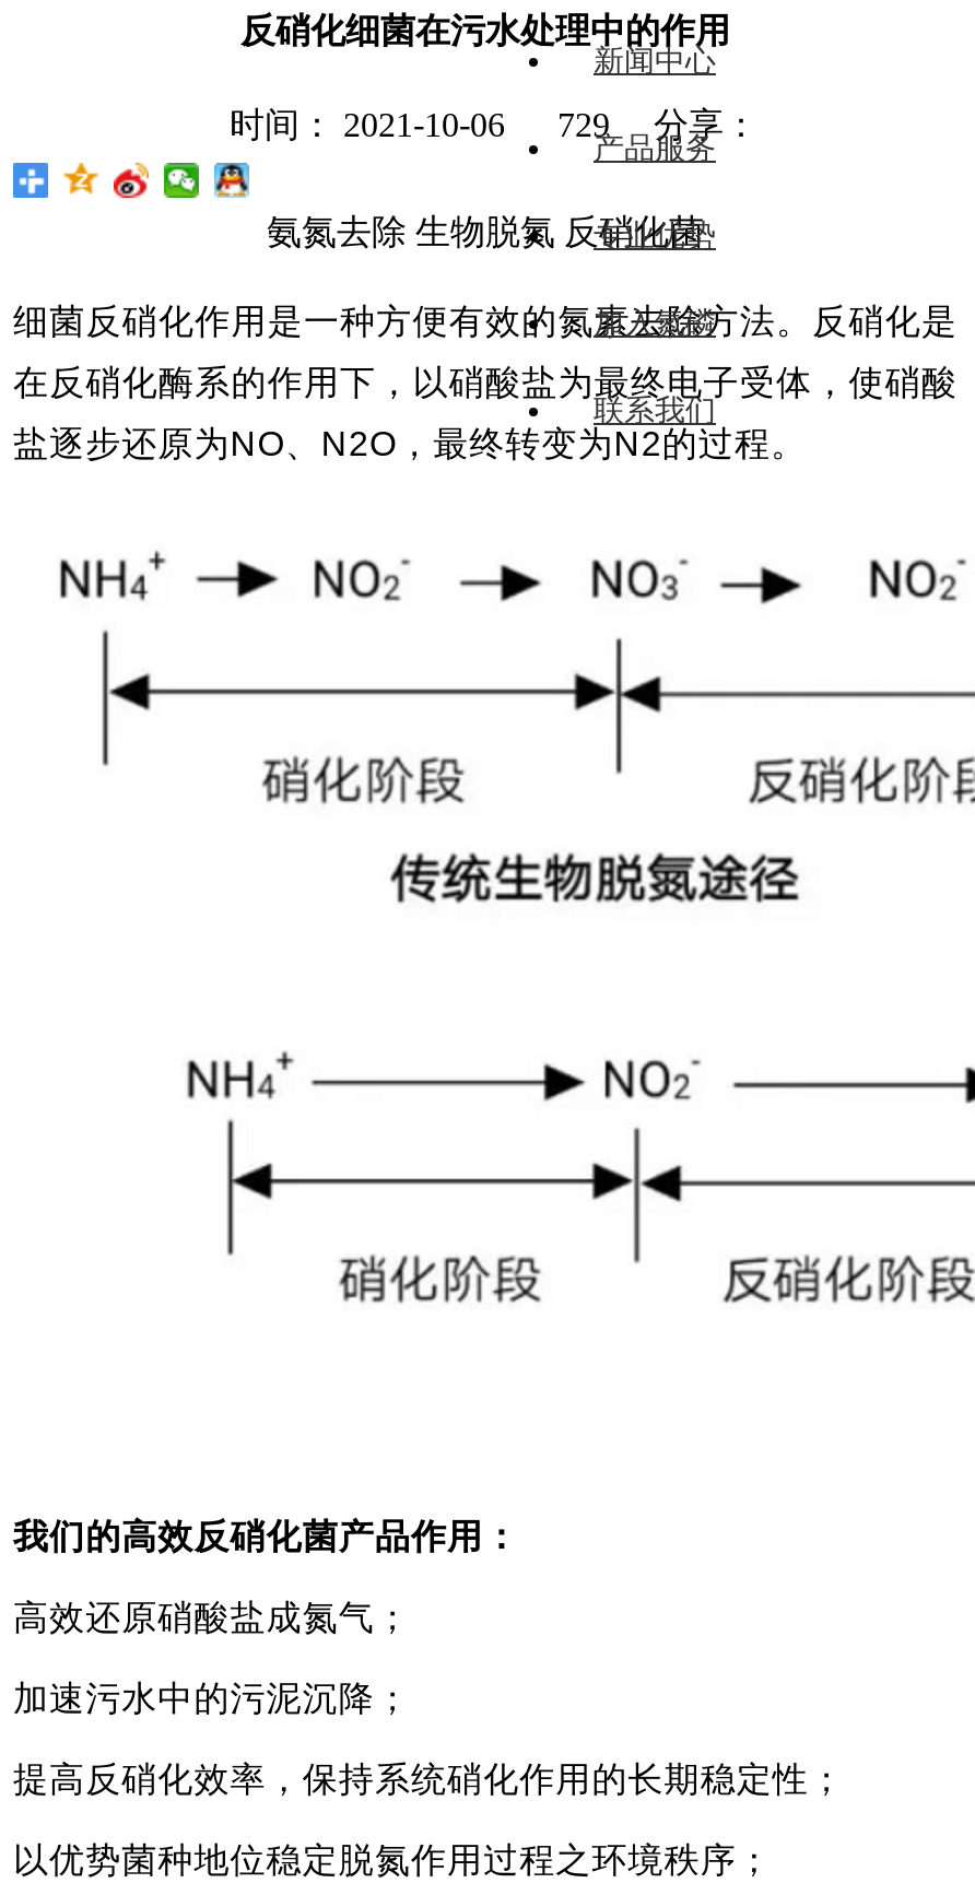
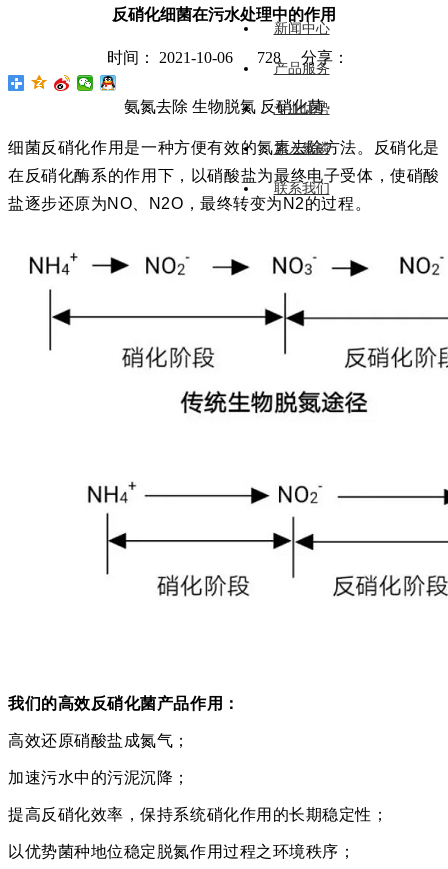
- 时间： 2021-10-06 729 分享：
+ 时间： 2021-10-06 728 分享：
